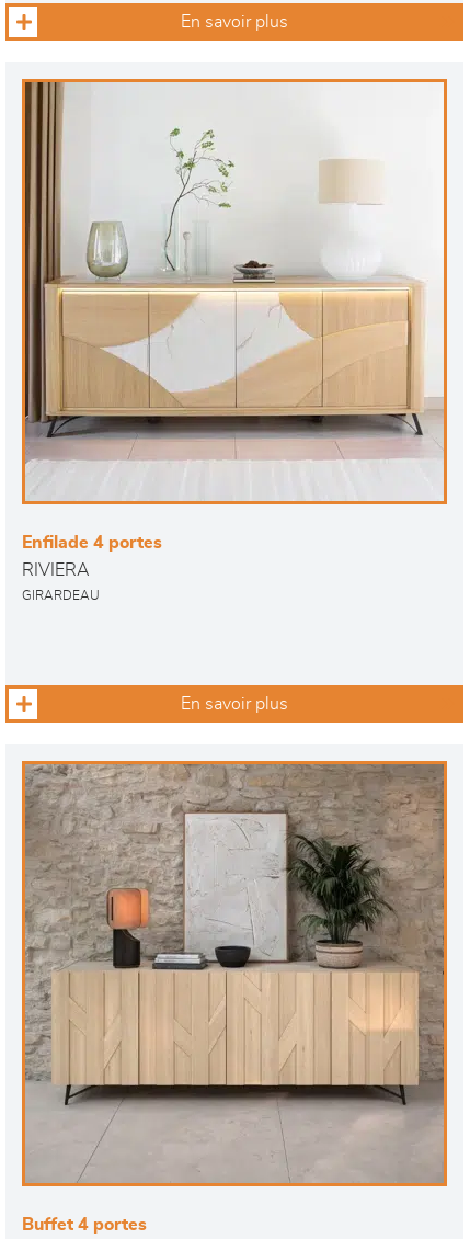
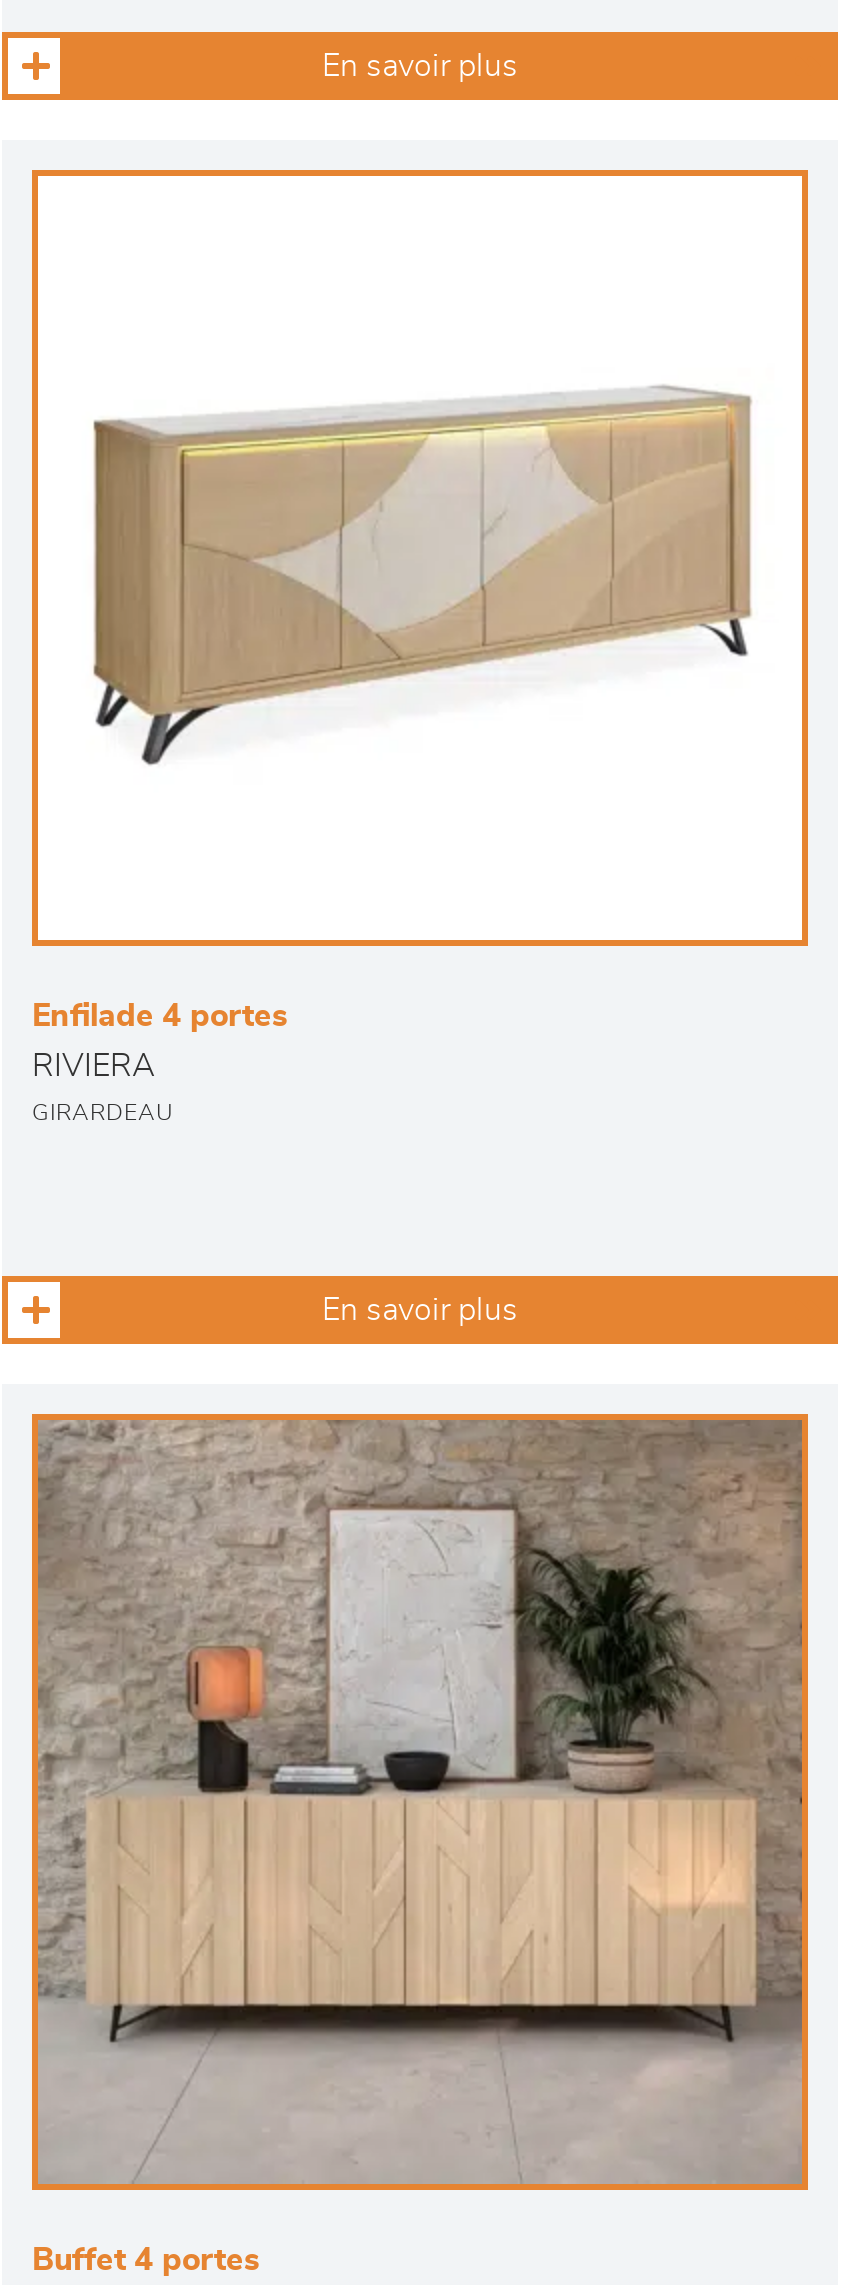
- [image]
+ [image]
